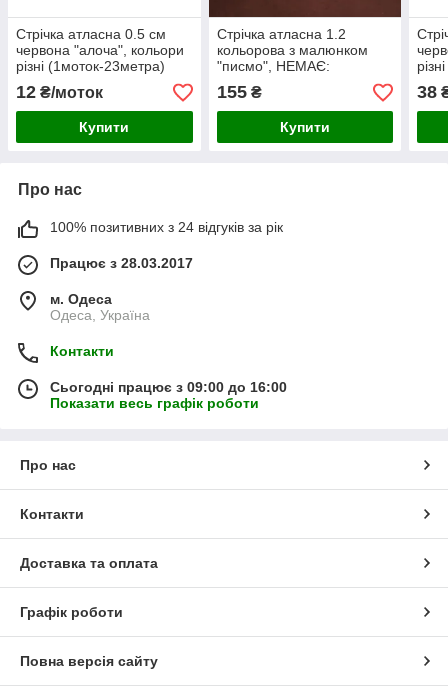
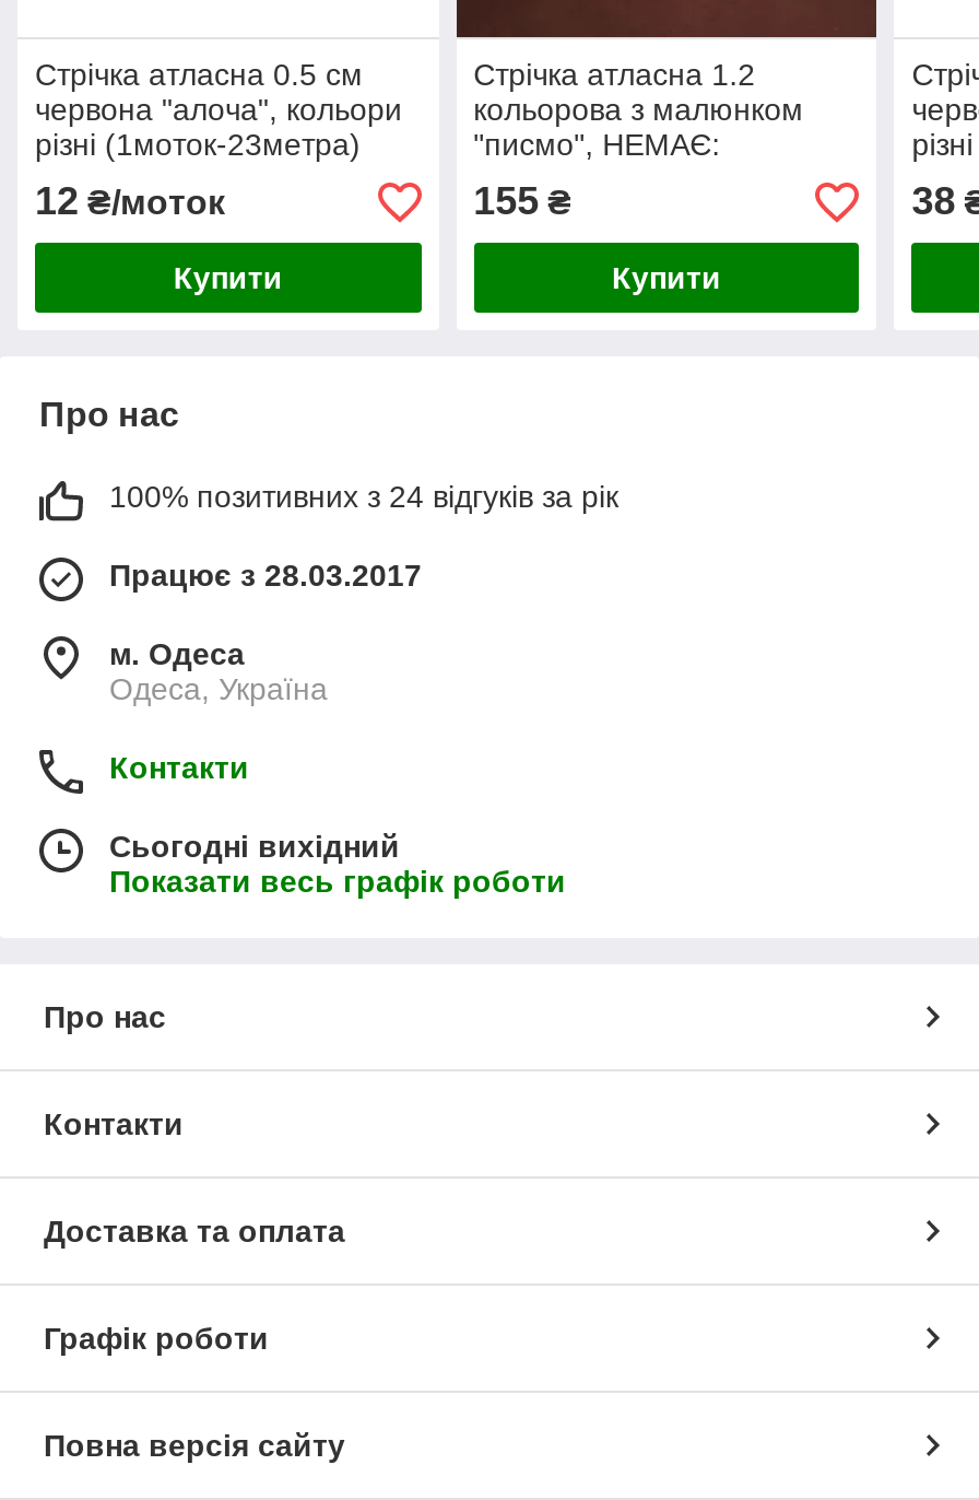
- Сьогодні працює з 09:00 до 16:00
+ Сьогодні вихідний
